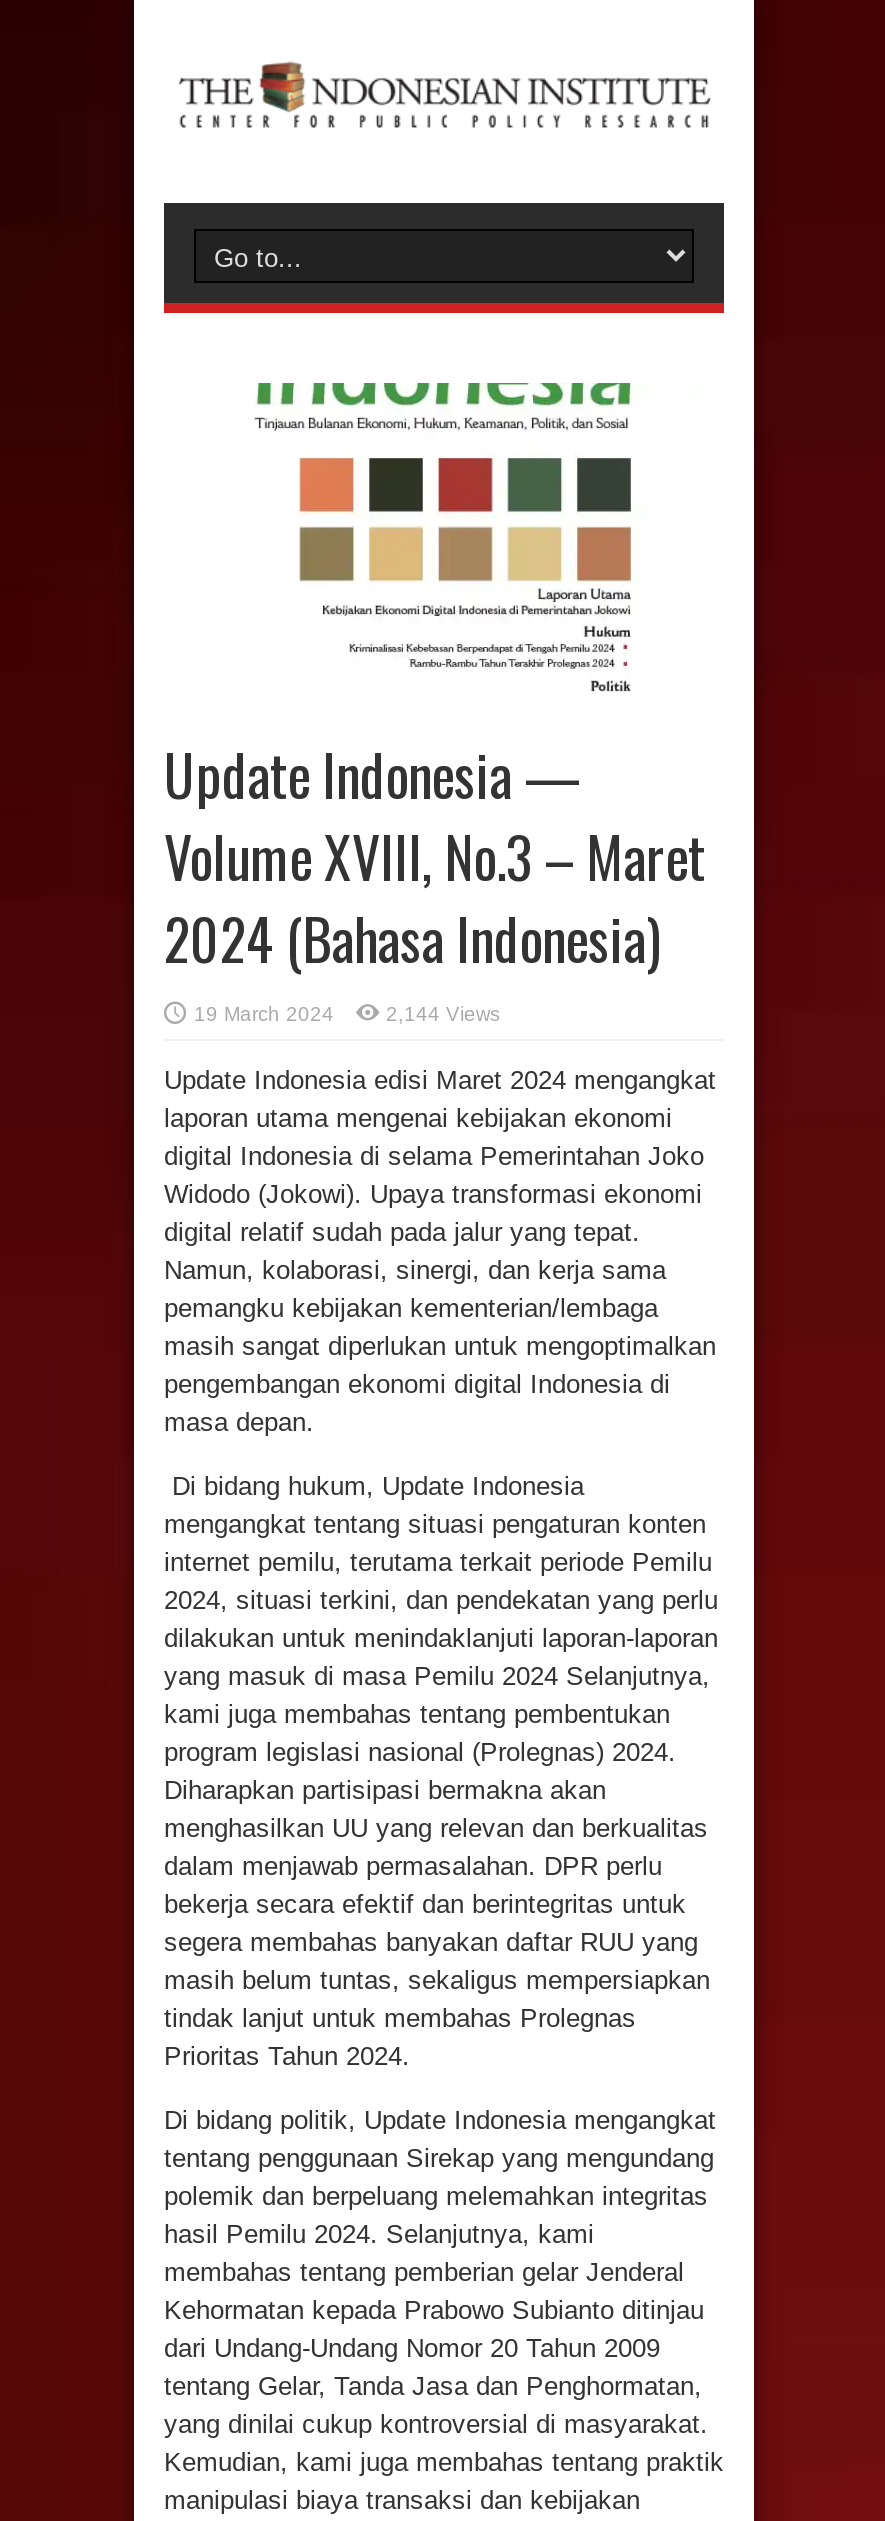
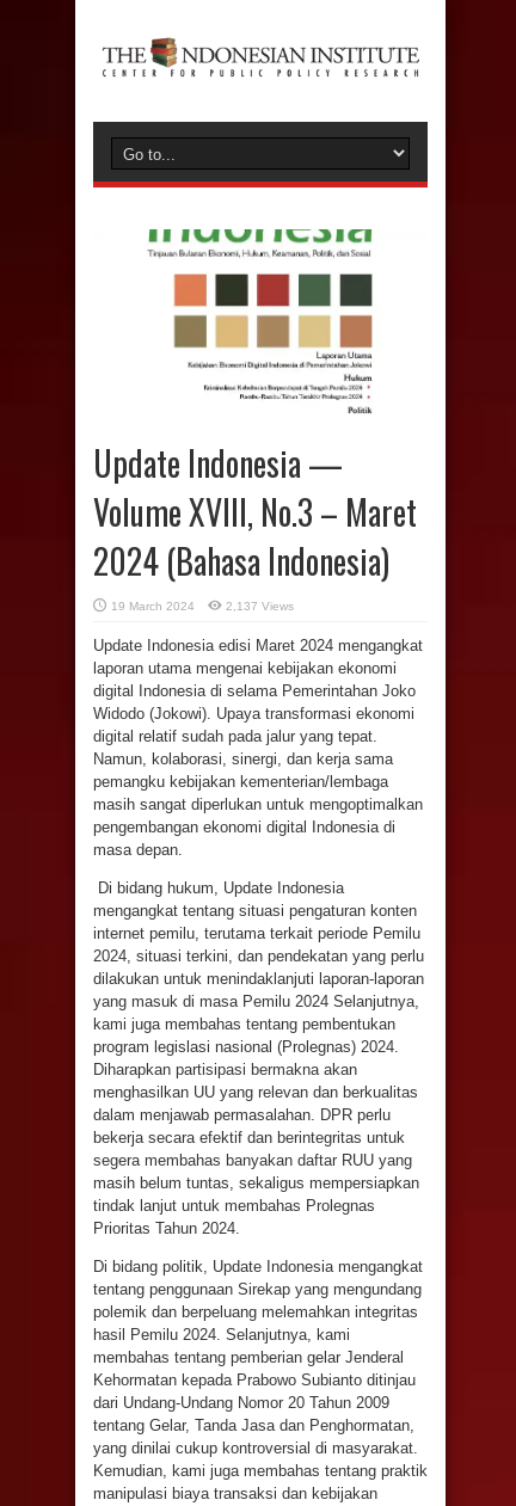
- 2,144 Views
+ 2,137 Views
